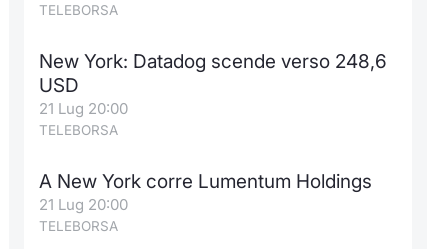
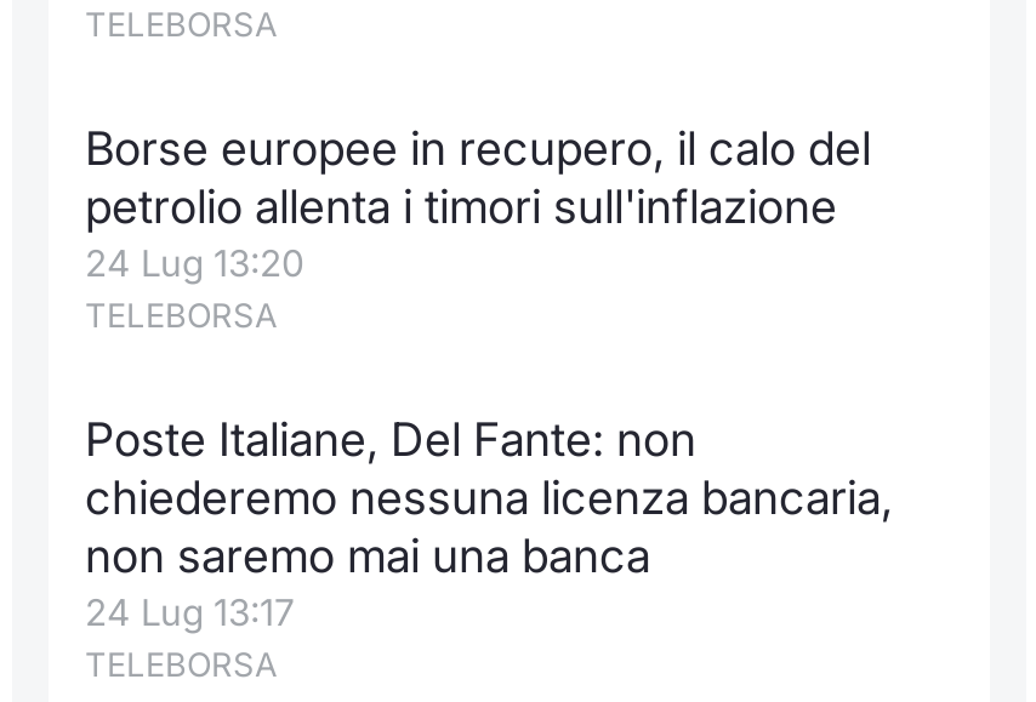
- New York: Datadog scende verso 248,6
- USD
- 21 Lug 20:00
+ Borse europee in recupero, il calo del
+ petrolio allenta i timori sull'inflazione
+ 24 Lug 13:20

- A New York corre Lumentum Holdings
- 21 Lug 20:00
+ Poste Italiane, Del Fante: non
+ chiederemo nessuna licenza bancaria,
+ non saremo mai una banca
+ 24 Lug 13:17
